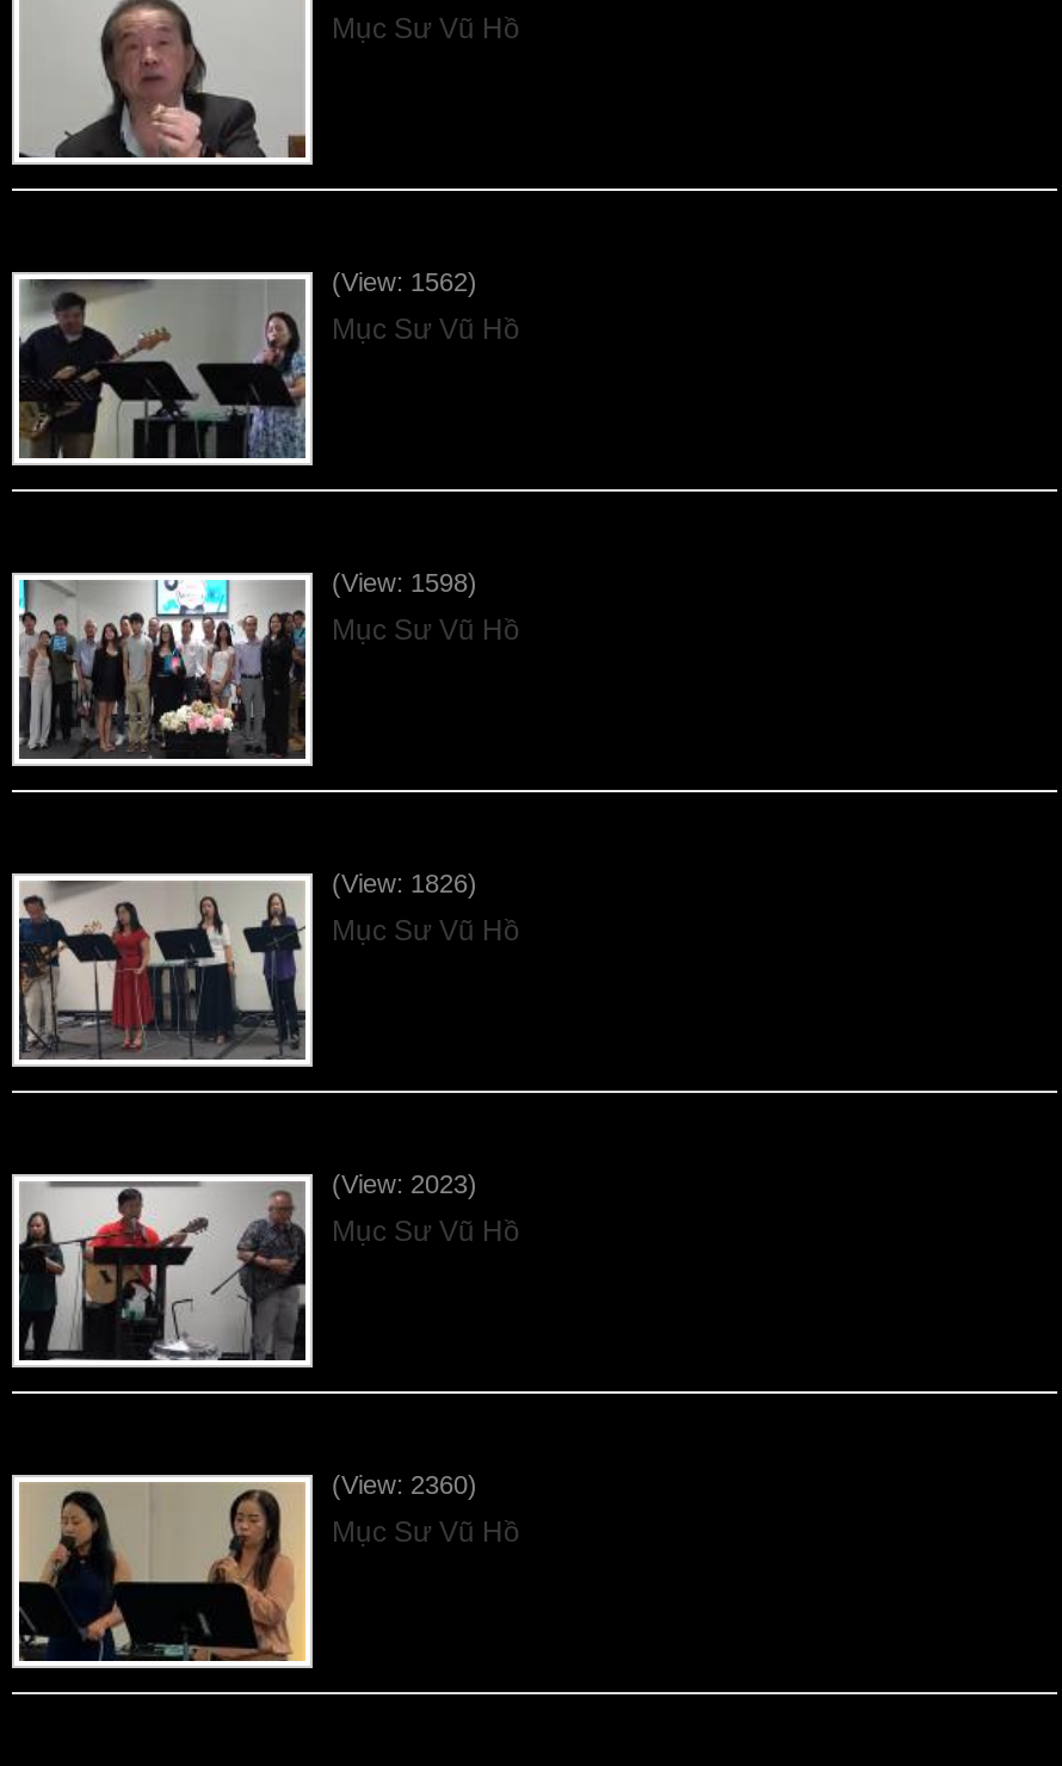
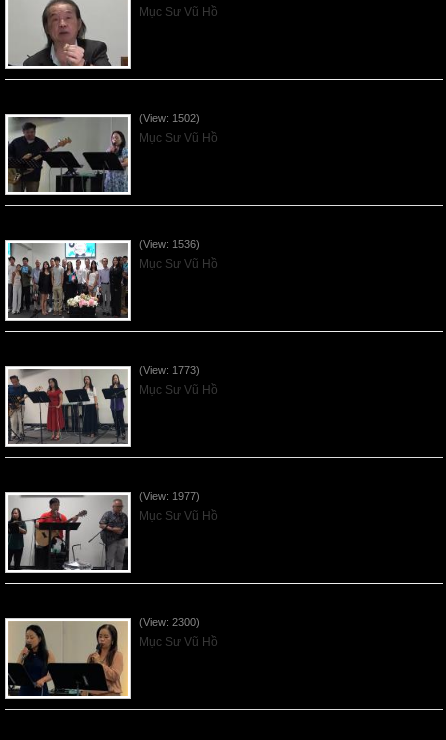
- (View: 1562)
+ (View: 1502)

- (View: 1598)
+ (View: 1536)

- (View: 1826)
+ (View: 1773)

- (View: 2023)
+ (View: 1977)

- (View: 2360)
+ (View: 2300)
